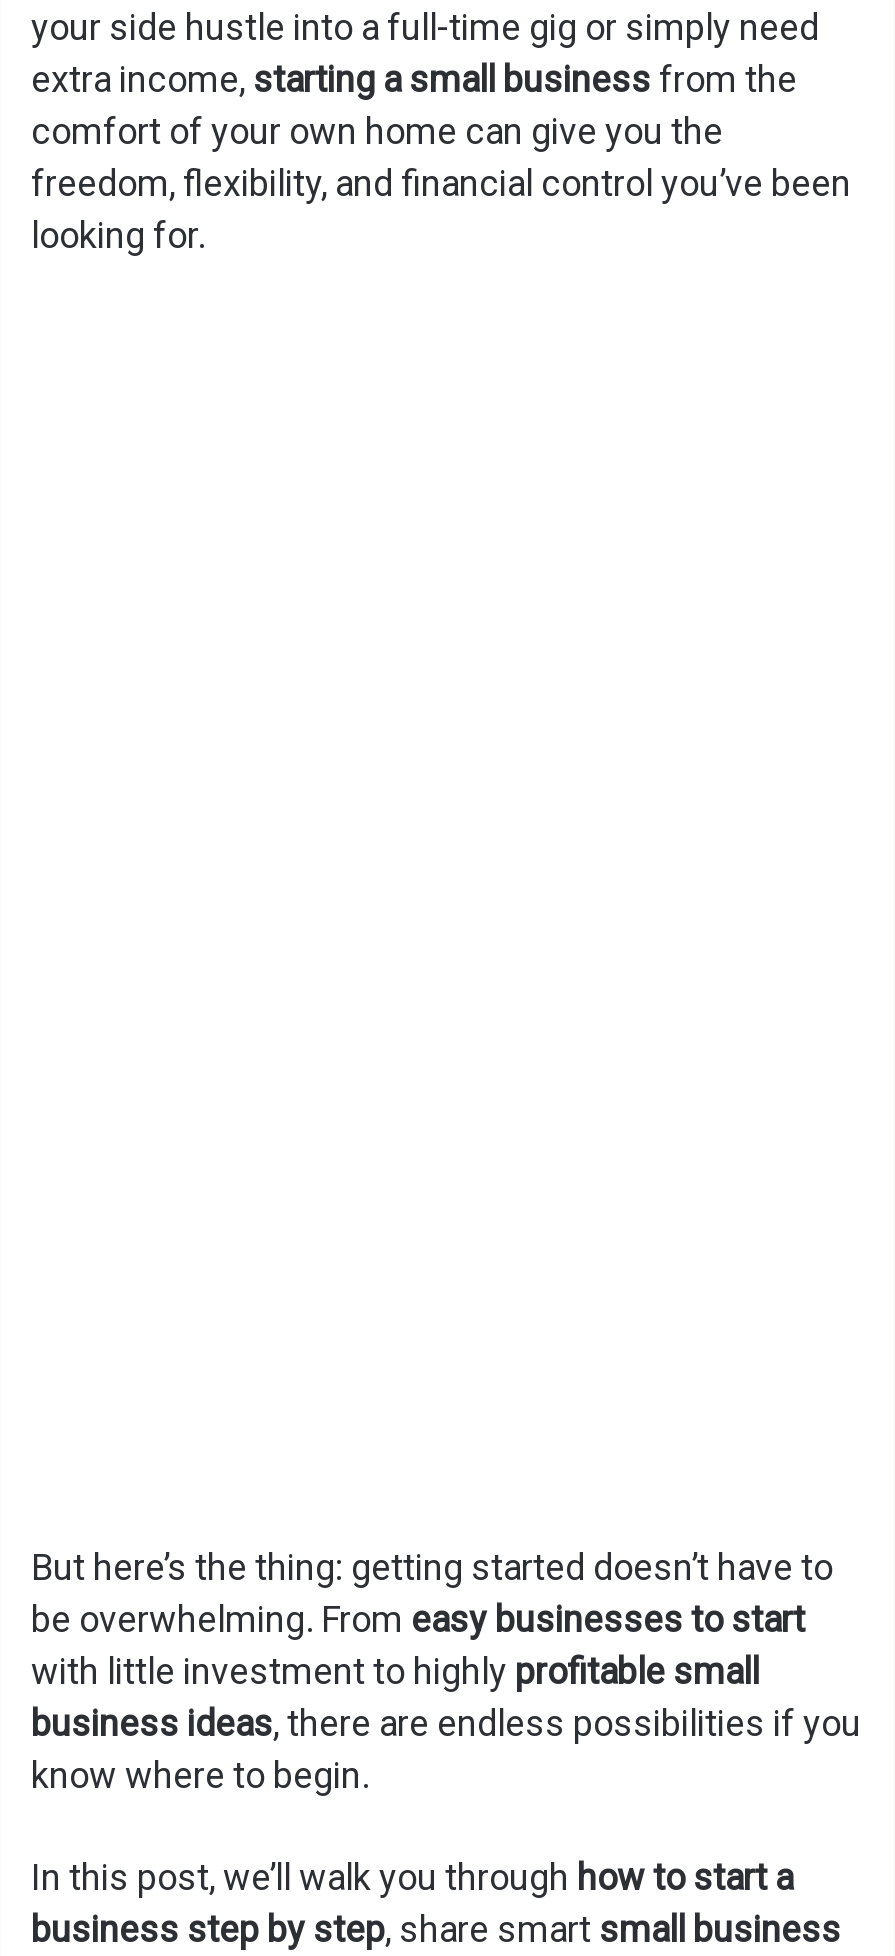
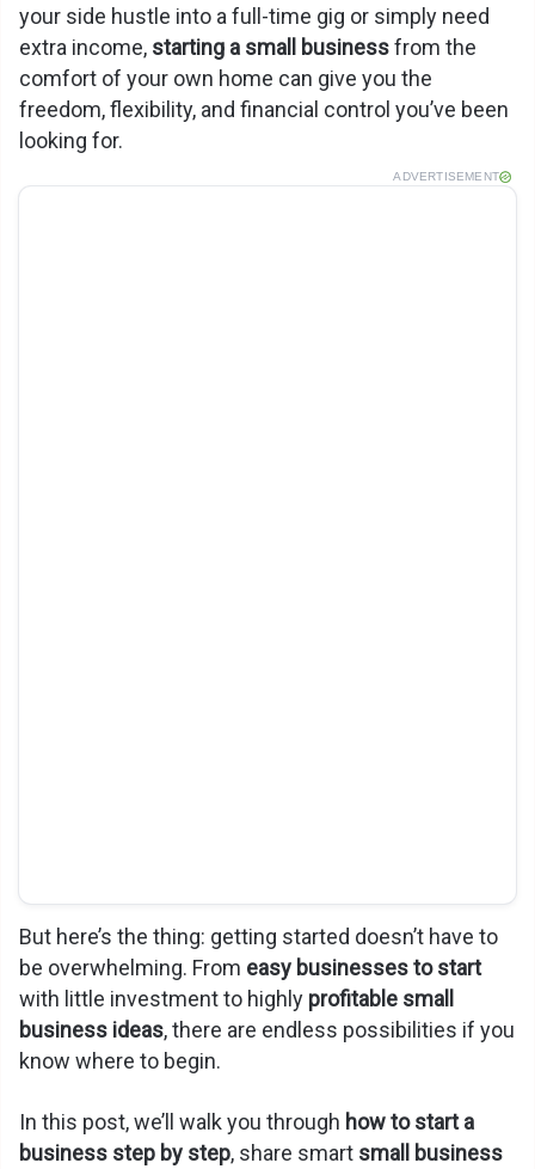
+ ADVERTISEMENT
